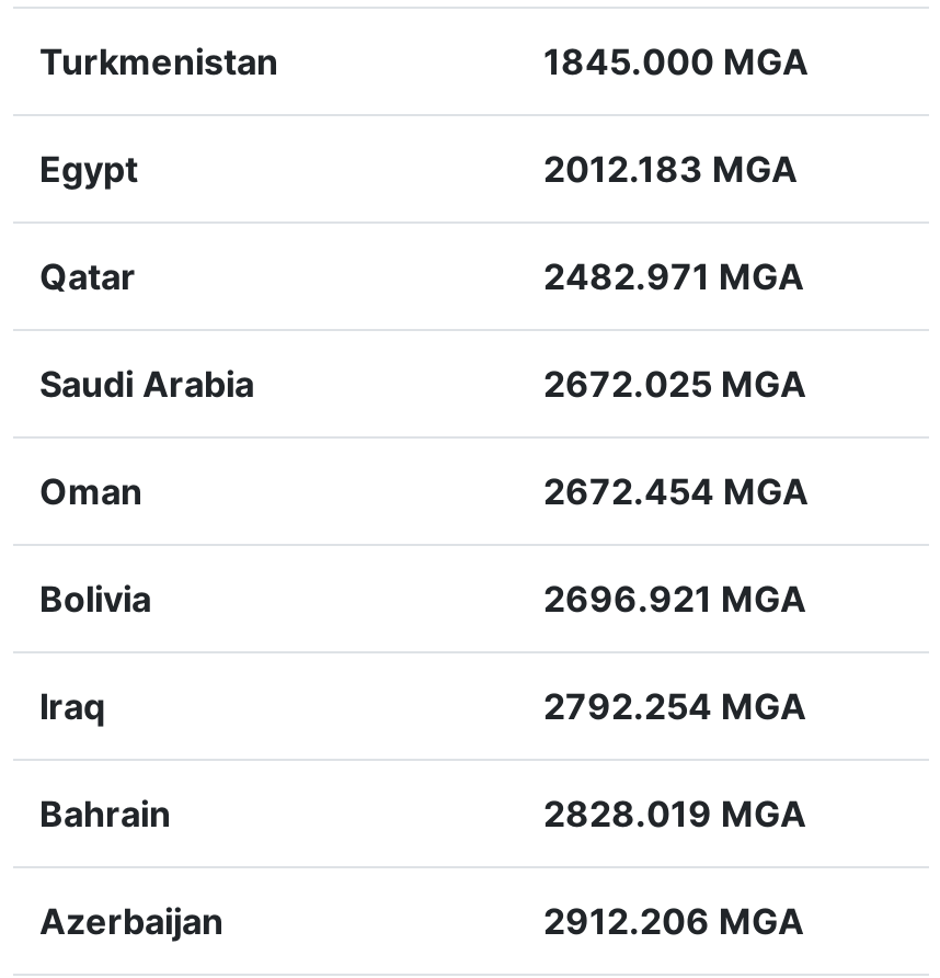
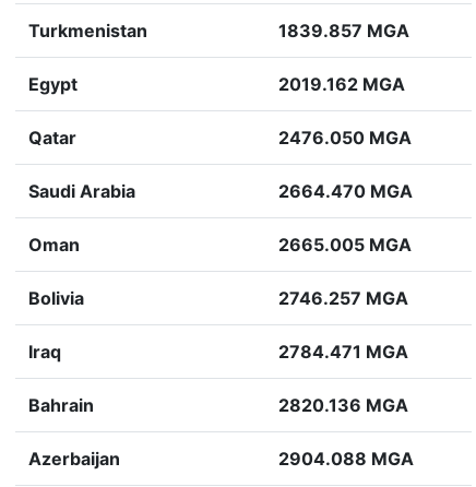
- 1845.000 MGA
+ 1839.857 MGA

- 2012.183 MGA
+ 2019.162 MGA

- 2482.971 MGA
+ 2476.050 MGA

- 2672.025 MGA
+ 2664.470 MGA

- 2672.454 MGA
+ 2665.005 MGA

- 2696.921 MGA
+ 2746.257 MGA

- 2792.254 MGA
+ 2784.471 MGA

- 2828.019 MGA
+ 2820.136 MGA

- 2912.206 MGA
+ 2904.088 MGA
